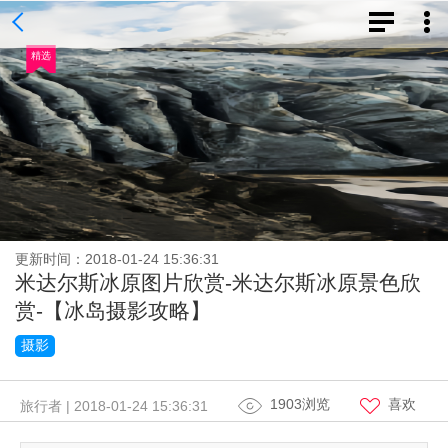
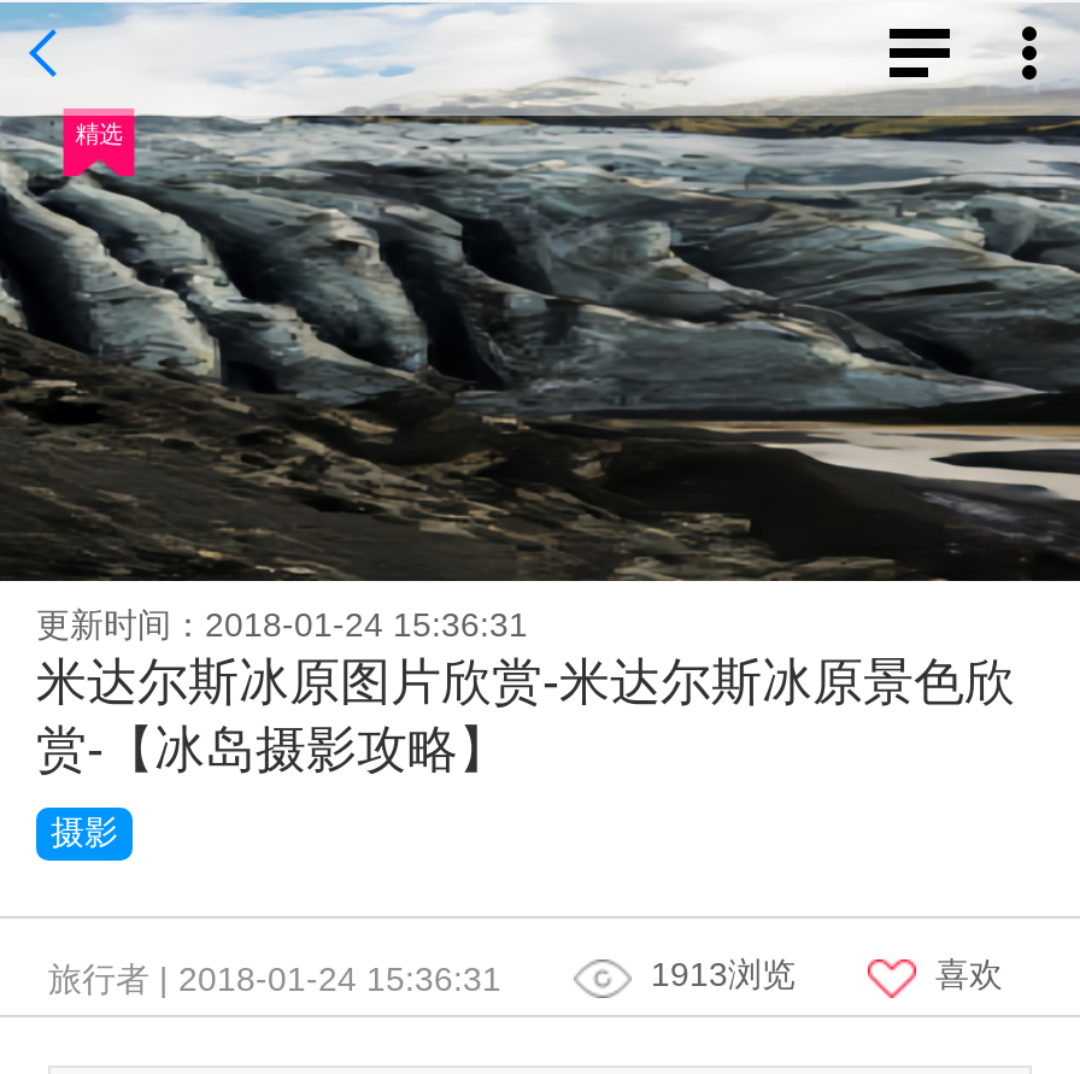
- 1903浏览
+ 1913浏览
